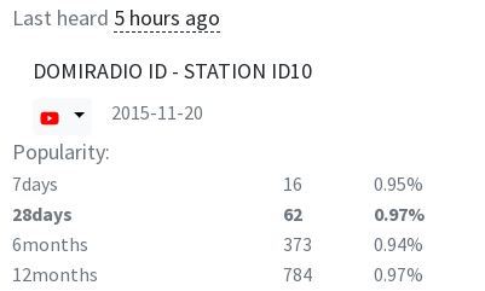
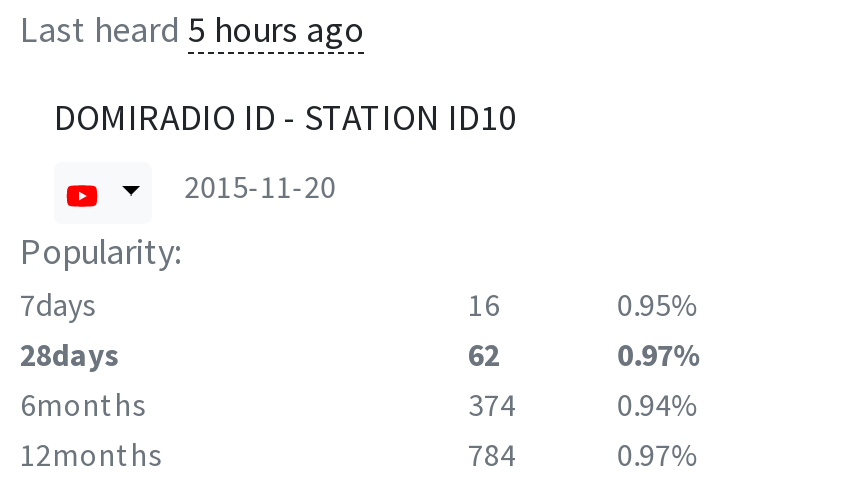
- 373
+ 374
